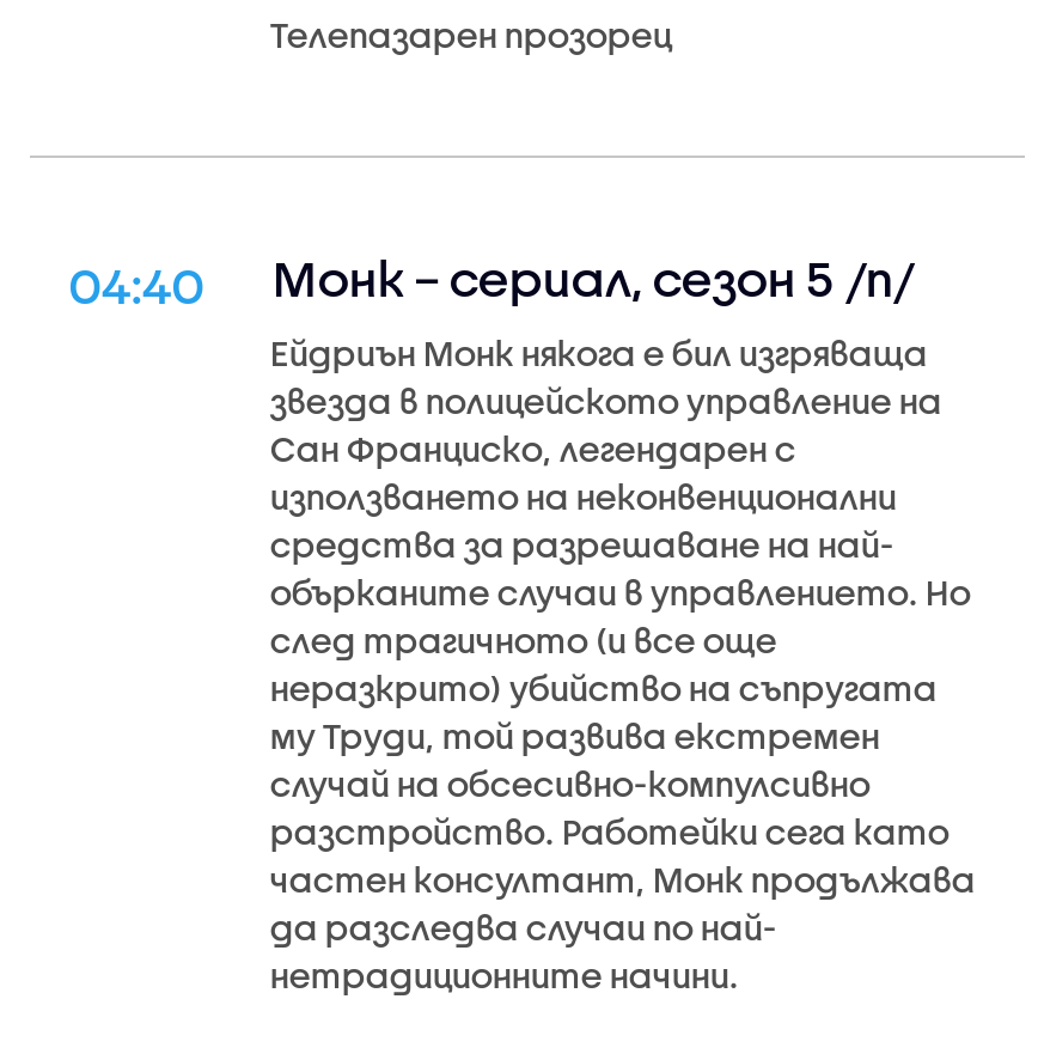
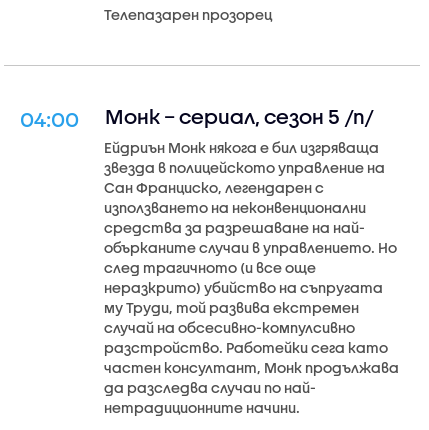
- 04:40 Монк – сериал, сезон 5 /п/
+ 04:00 Монк – сериал, сезон 5 /п/
